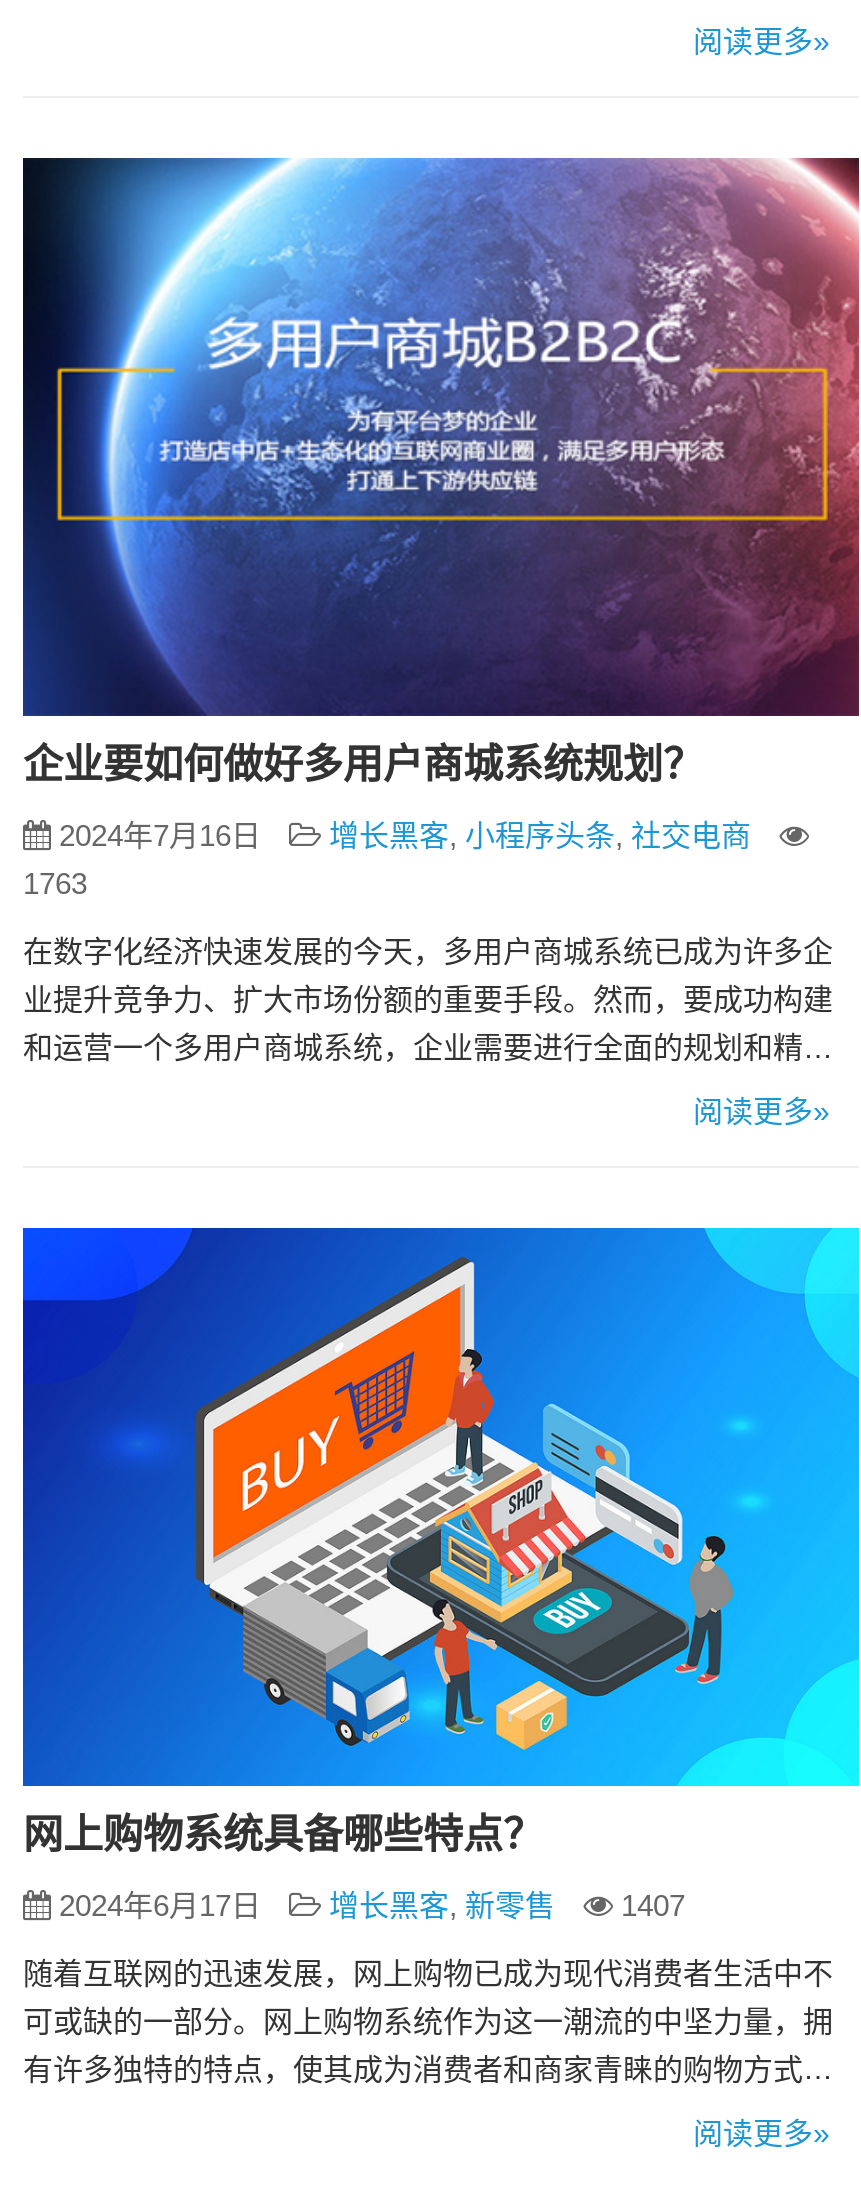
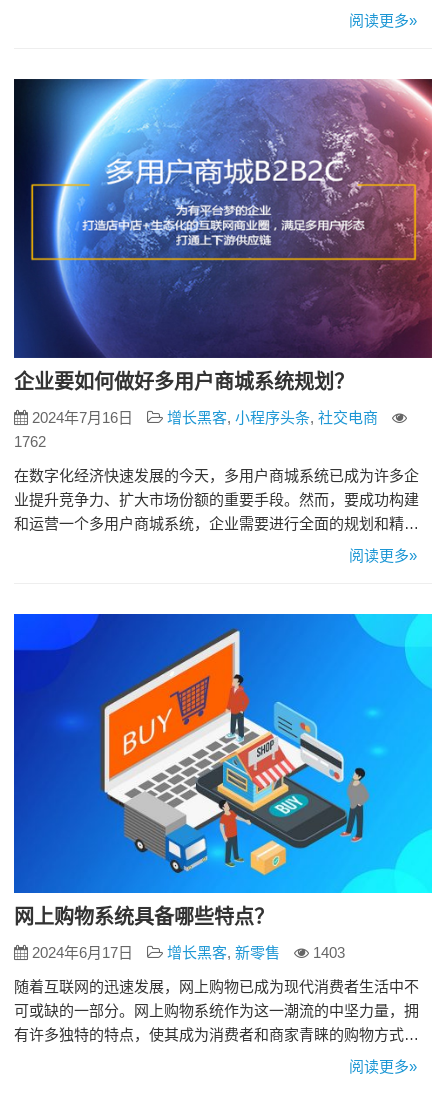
- 1763
+ 1762

- 2024年6月17日 增长黑客,新零售 1407
+ 2024年6月17日 增长黑客,新零售 1403
